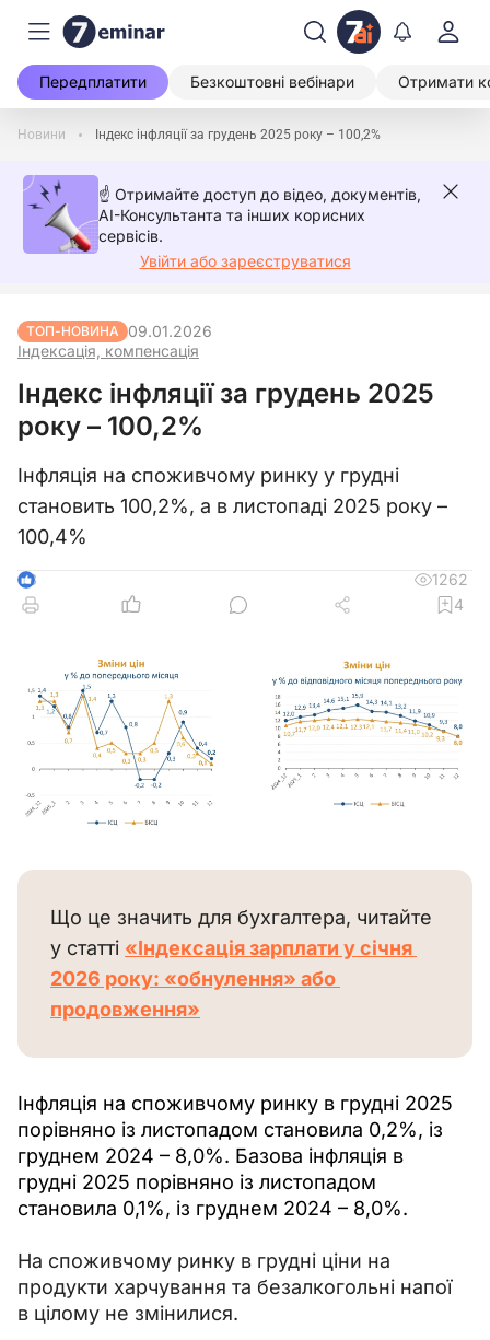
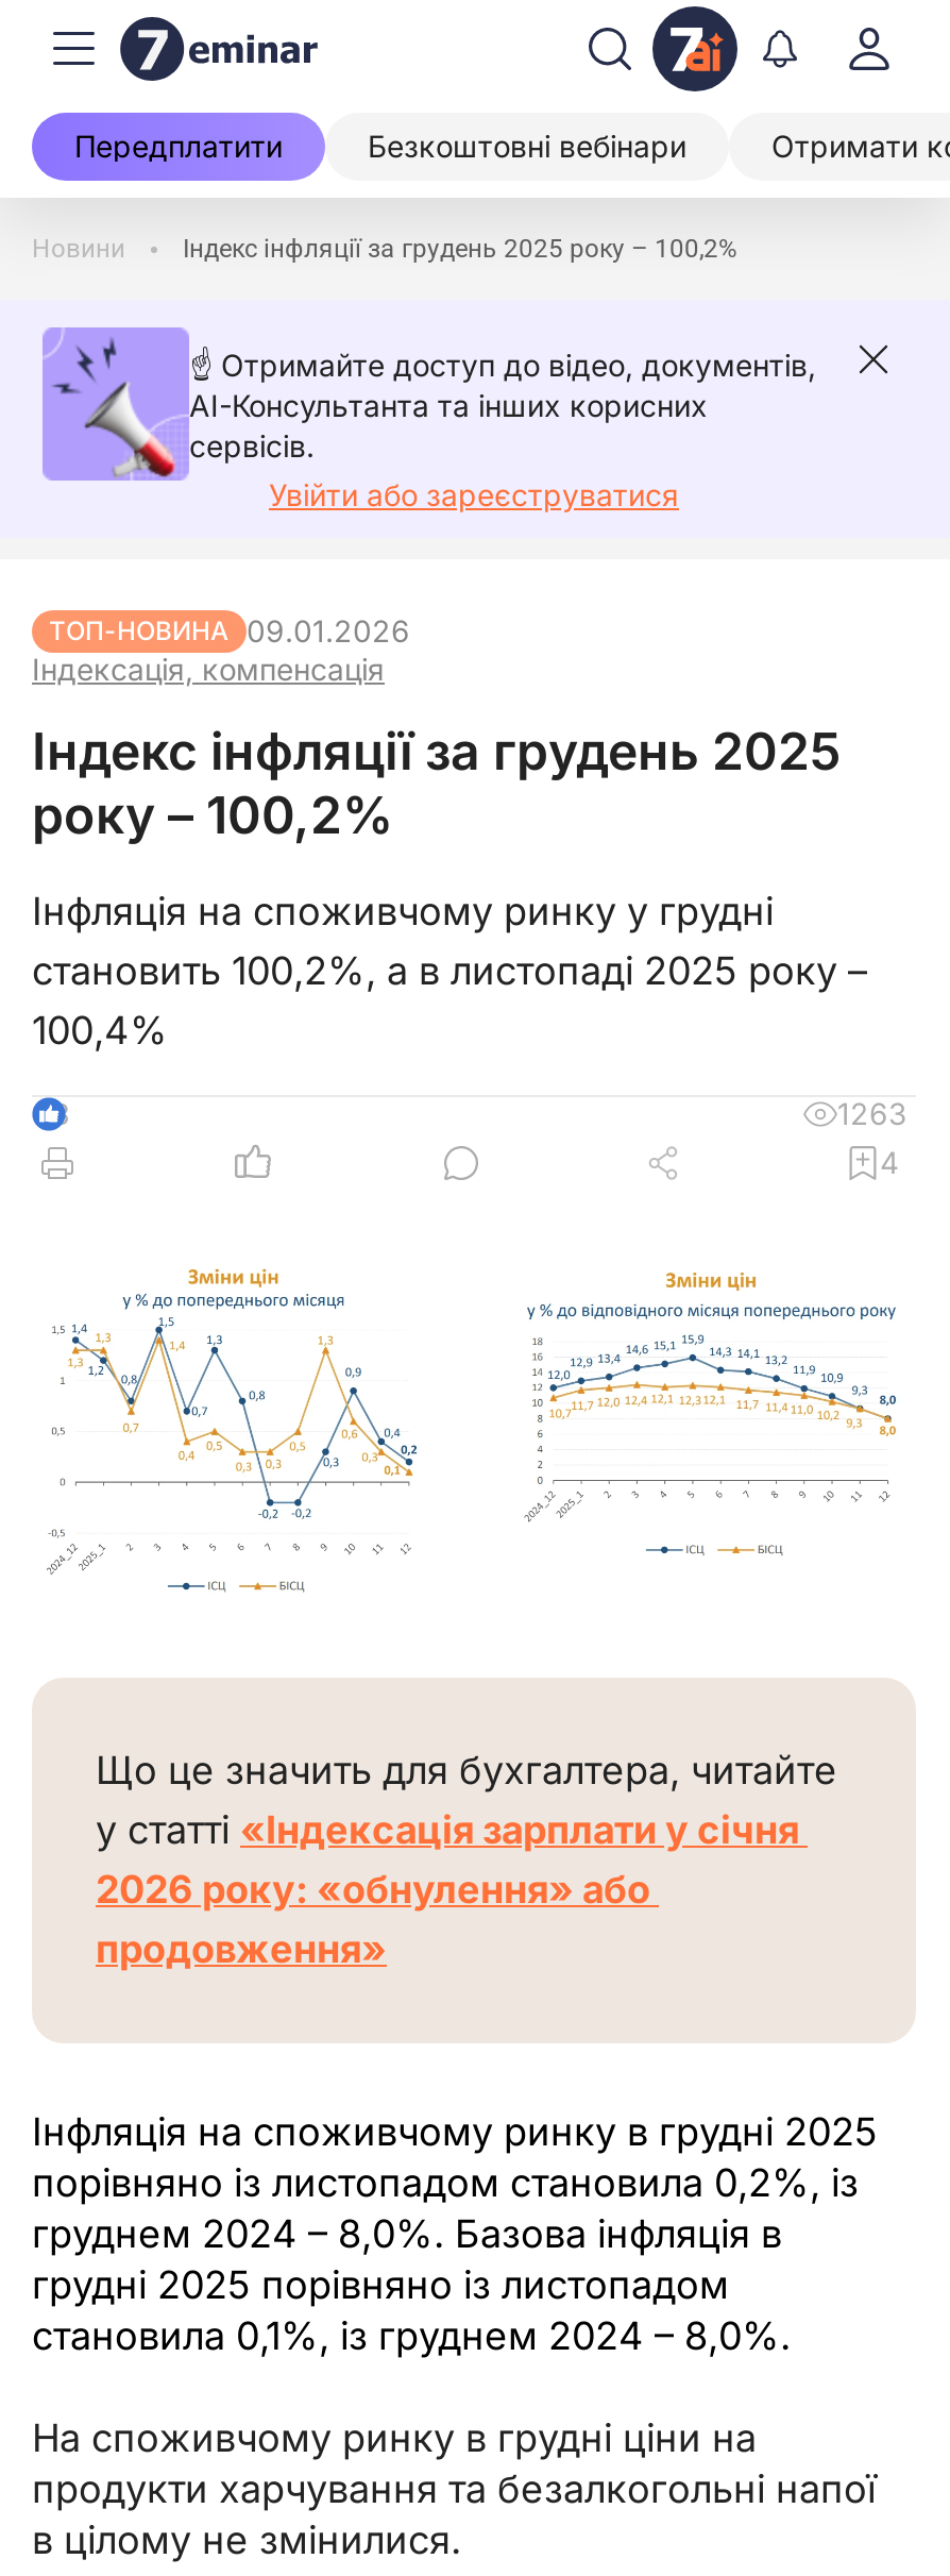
- 1262
+ 1263
